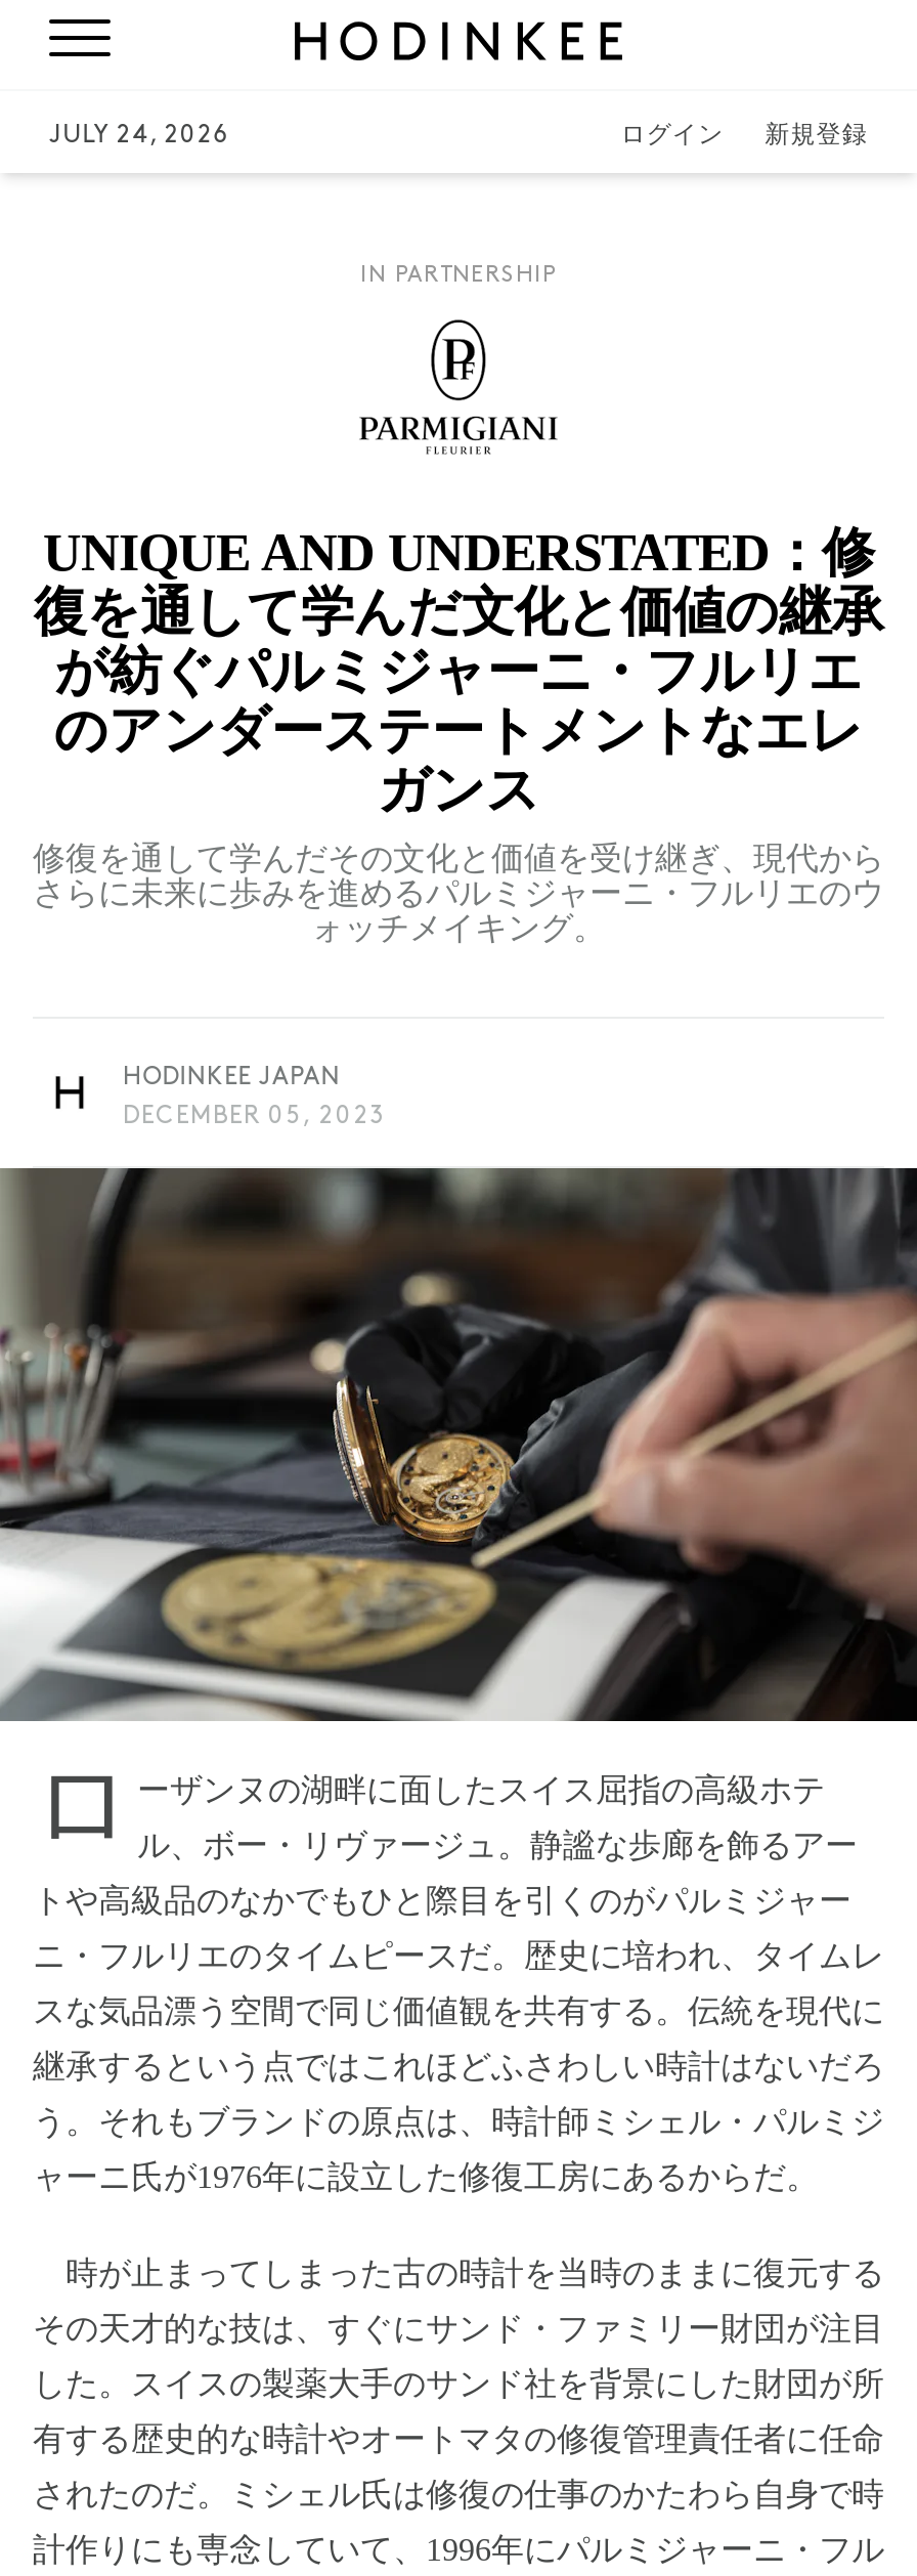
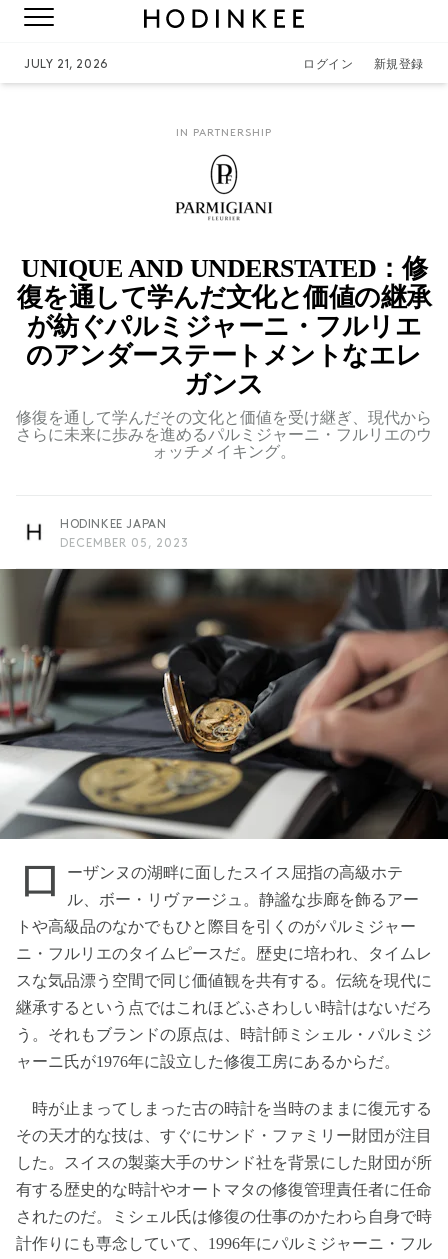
- JULY 24, 2026
+ JULY 21, 2026
